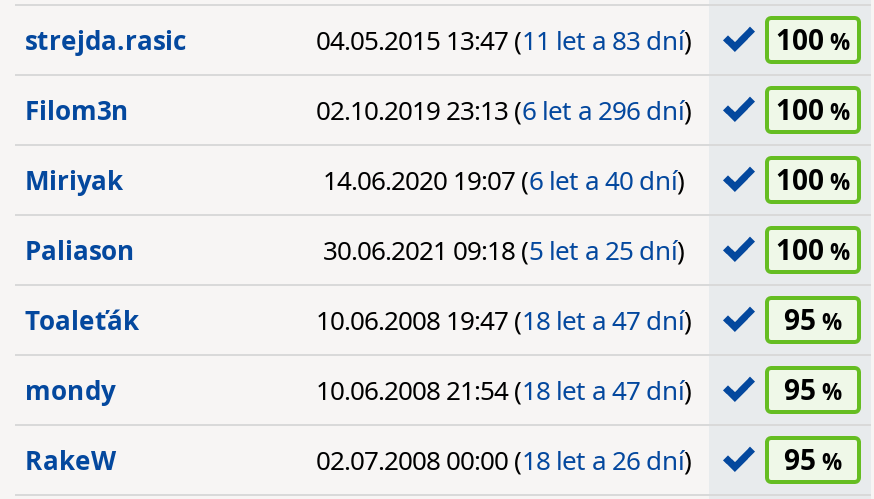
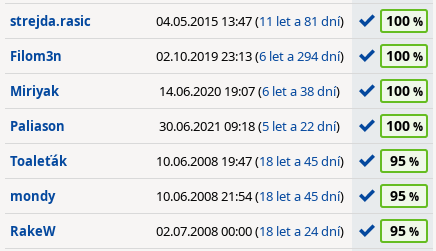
- 04.05.2015 13:47 (11 let a 83 dní)
+ 04.05.2015 13:47 (11 let a 81 dní)

- 02.10.2019 23:13 (6 let a 296 dní)
+ 02.10.2019 23:13 (6 let a 294 dní)

- 14.06.2020 19:07 (6 let a 40 dní)
+ 14.06.2020 19:07 (6 let a 38 dní)

- 30.06.2021 09:18 (5 let a 25 dní)
+ 30.06.2021 09:18 (5 let a 22 dní)

- 10.06.2008 19:47 (18 let a 47 dní)
+ 10.06.2008 19:47 (18 let a 45 dní)

- 10.06.2008 21:54 (18 let a 47 dní)
+ 10.06.2008 21:54 (18 let a 45 dní)

- 02.07.2008 00:00 (18 let a 26 dní)
+ 02.07.2008 00:00 (18 let a 24 dní)
